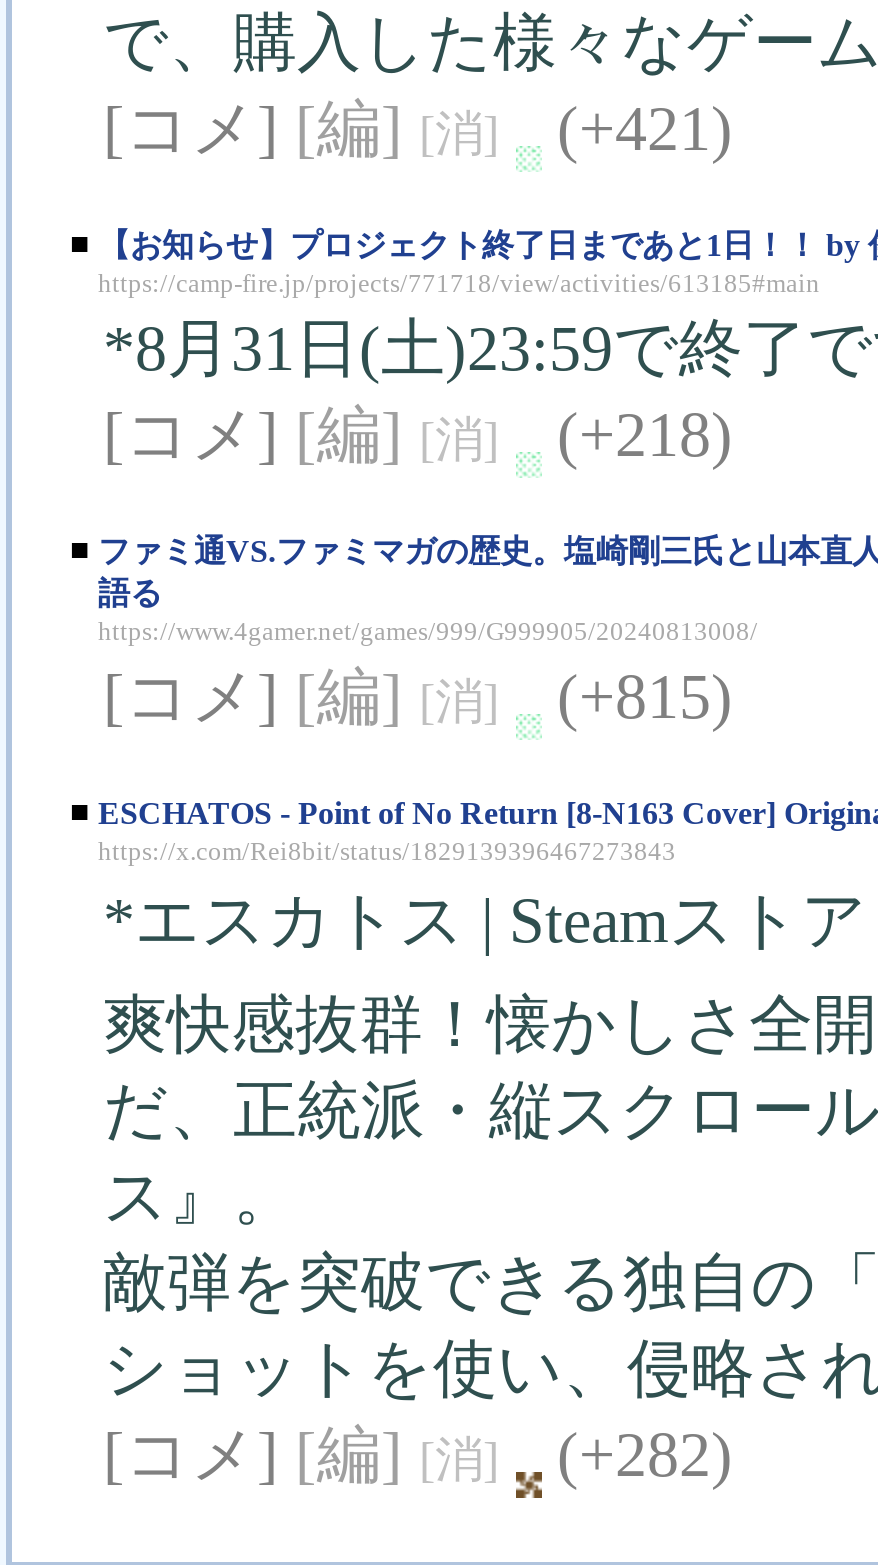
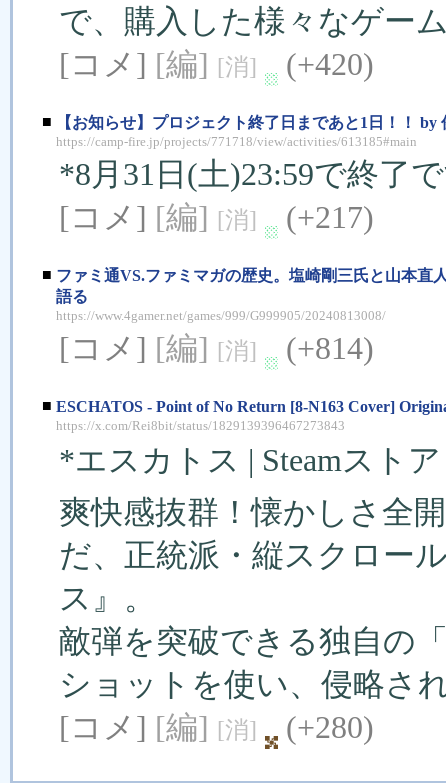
- [コメ] [編] [消] (+421)
+ [コメ] [編] [消] (+420)

- [コメ] [編] [消] (+218)
+ [コメ] [編] [消] (+217)

- [コメ] [編] [消] (+815)
+ [コメ] [編] [消] (+814)

- [コメ] [編] [消] (+282)
+ [コメ] [編] [消] (+280)
